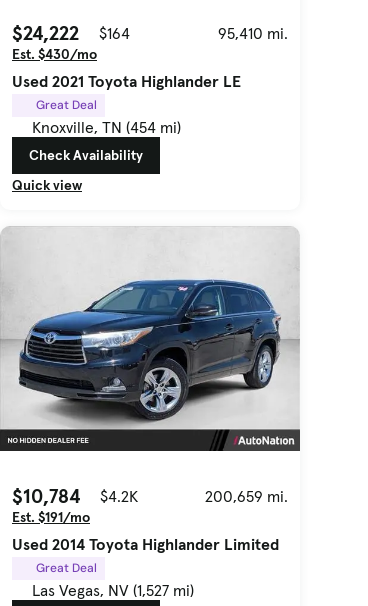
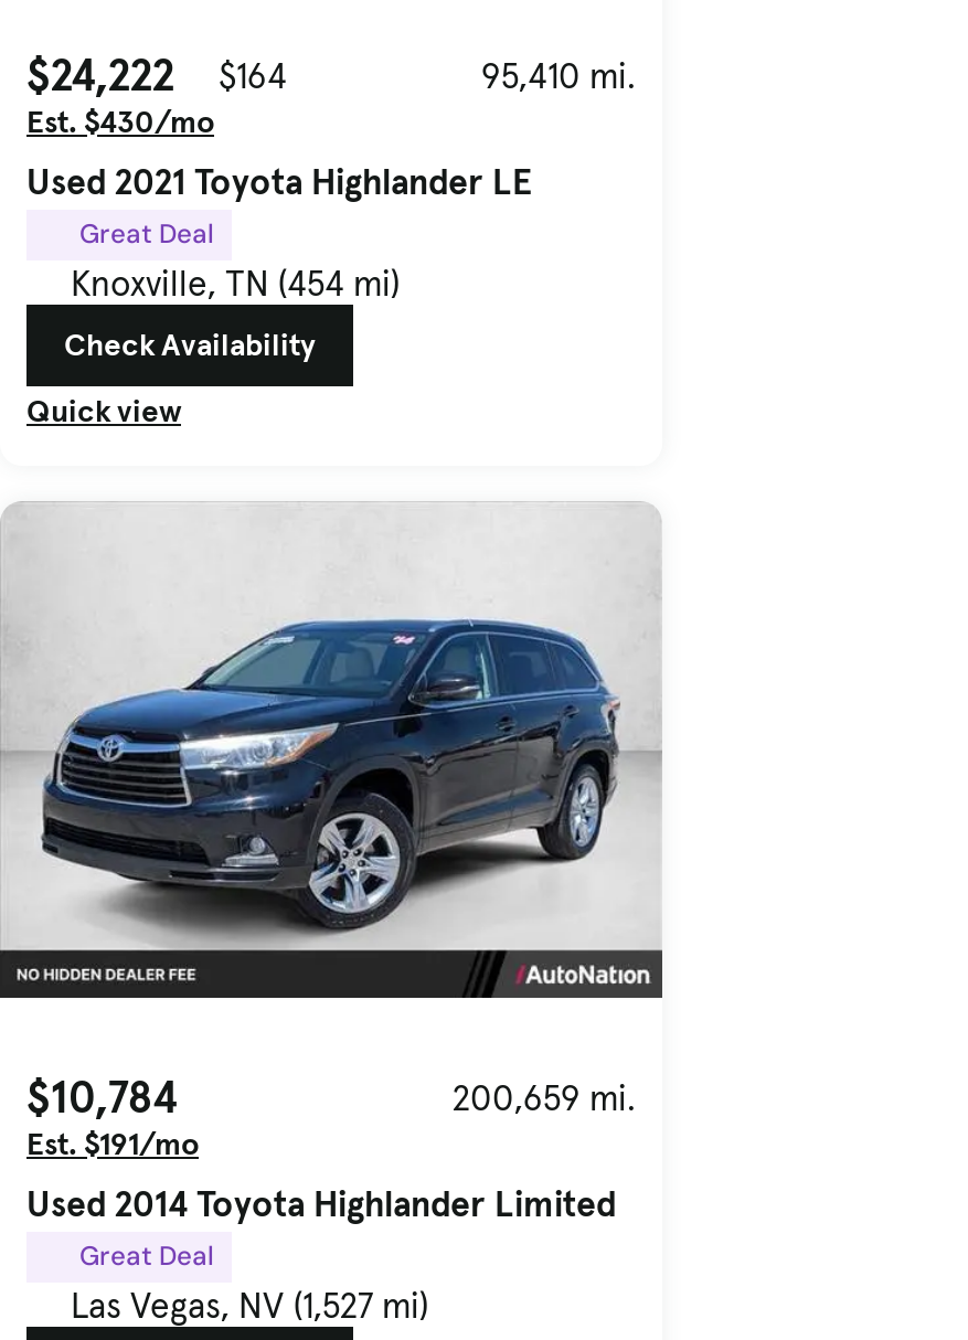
- $4.2K
